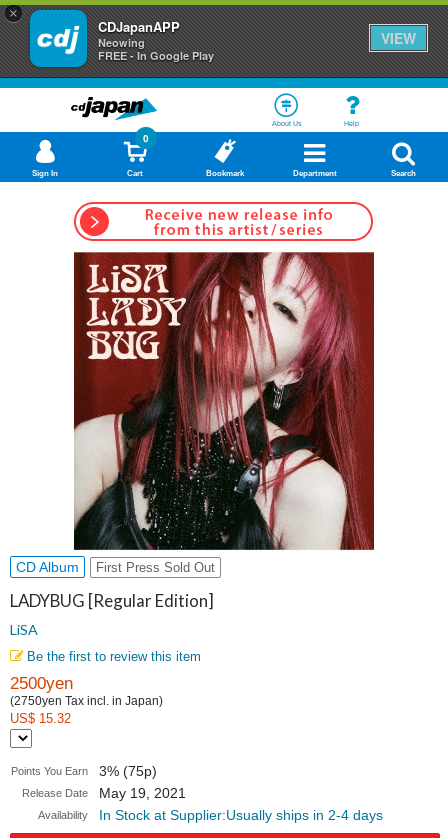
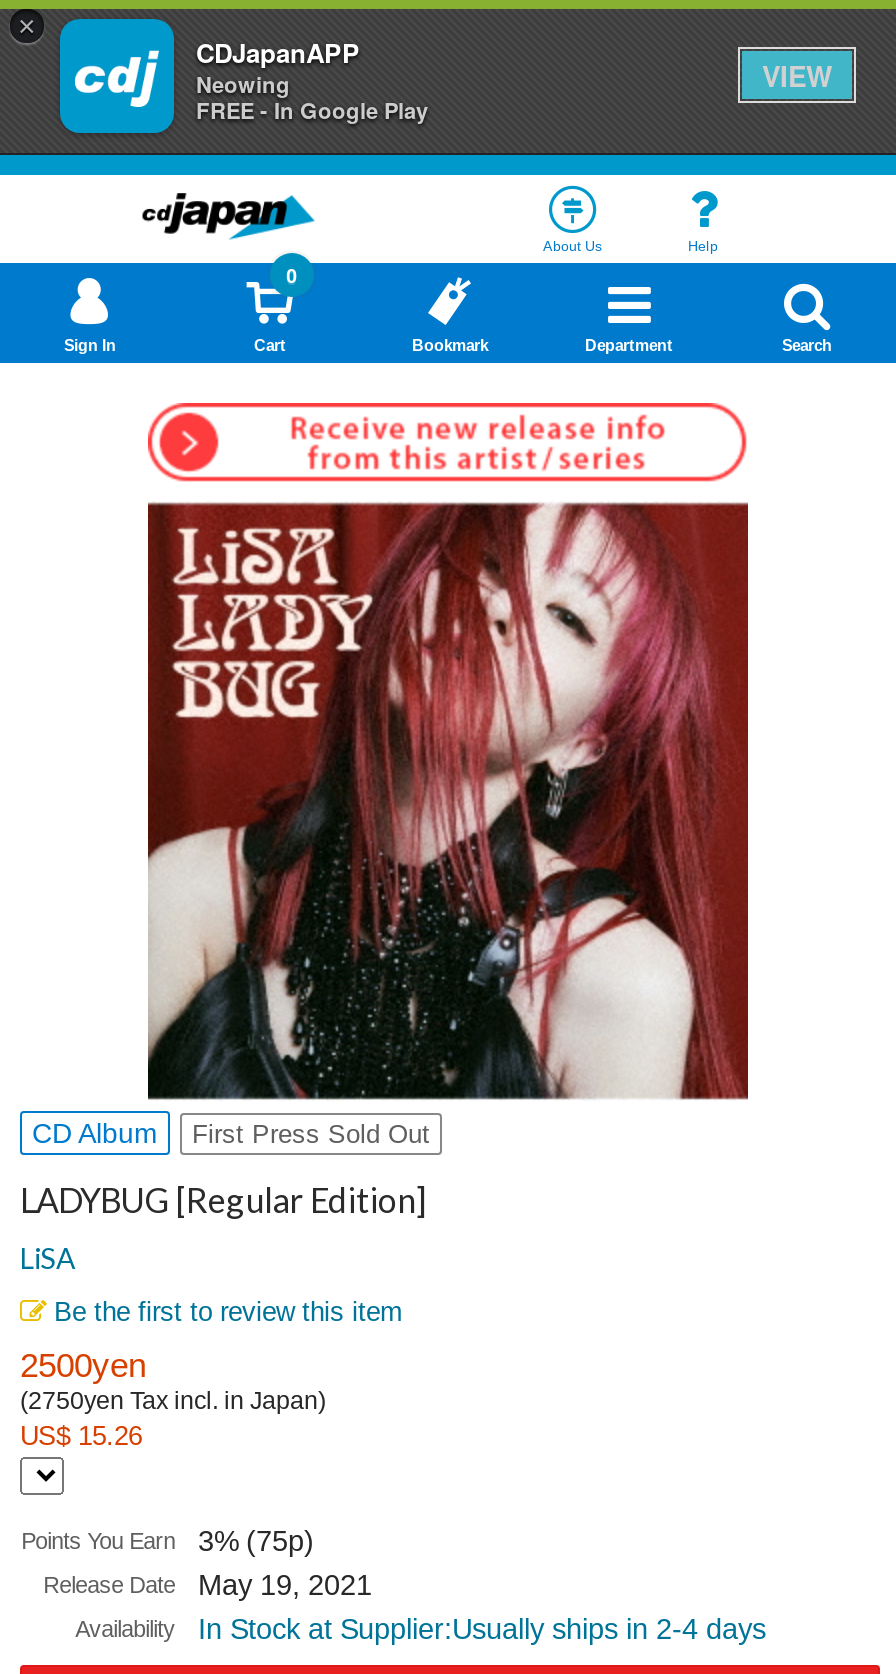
- US$ 15.32
+ US$ 15.26
